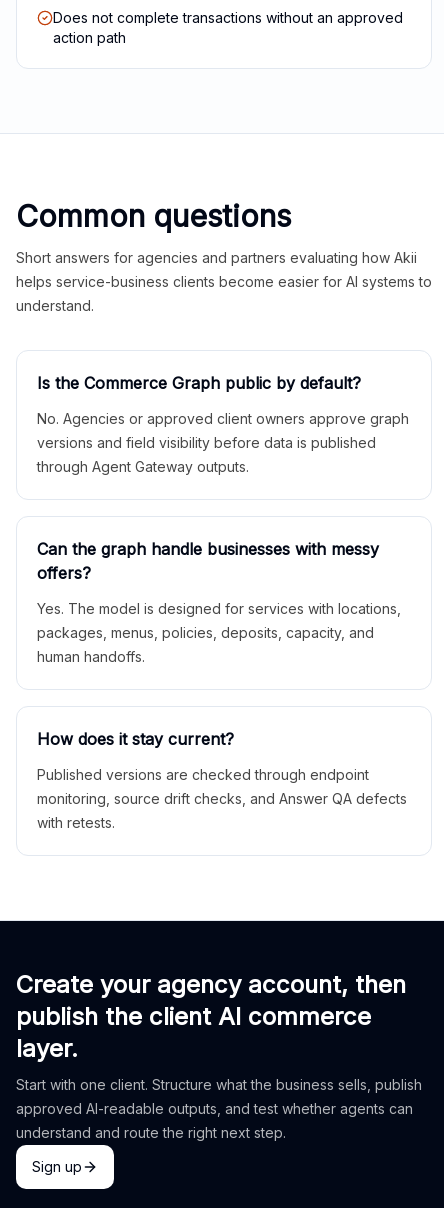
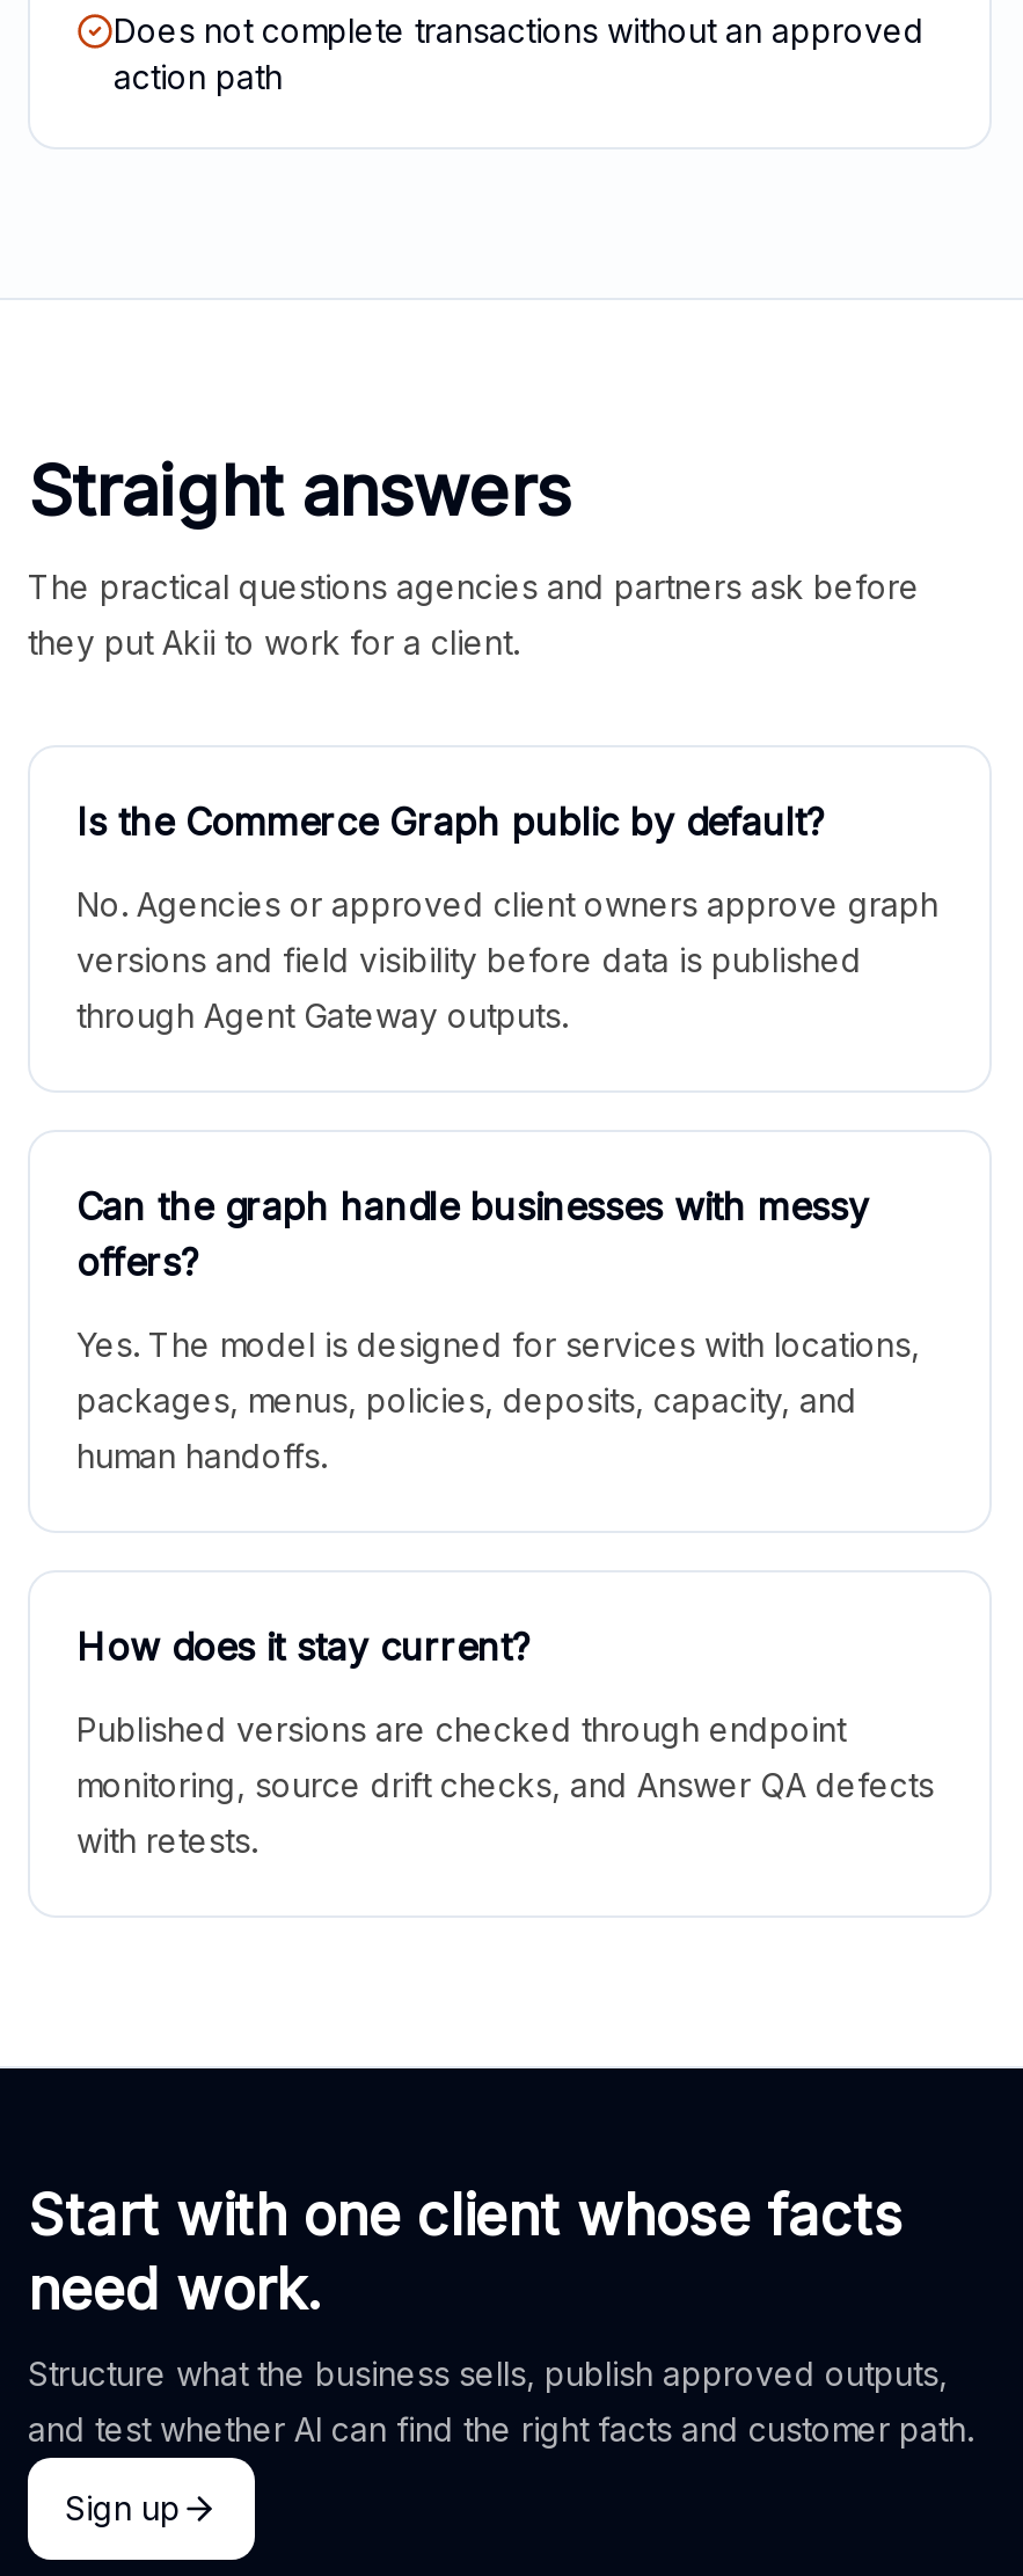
- Common questions
- Short answers for agencies and partners evaluating how Akii
- helps service-business clients become easier for AI systems to
- understand.
+ Straight answers
+ The practical questions agencies and partners ask before
+ they put Akii to work for a client.

- Create your agency account, then
- publish the client AI commerce
- layer.
- Start with one client. Structure what the business sells, publish
- approved AI-readable outputs, and test whether agents can
- understand and route the right next step.
+ Start with one client whose facts
+ need work.
+ Structure what the business sells, publish approved outputs,
+ and test whether AI can find the right facts and customer path.
